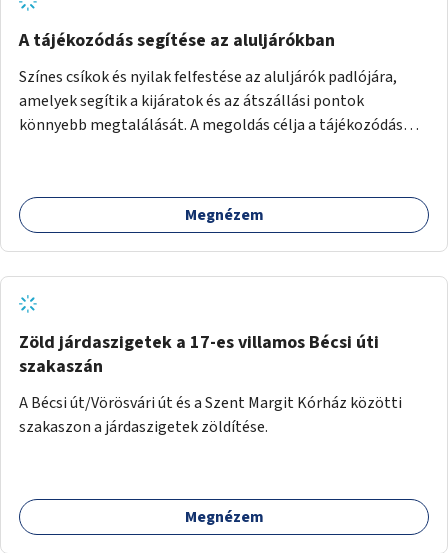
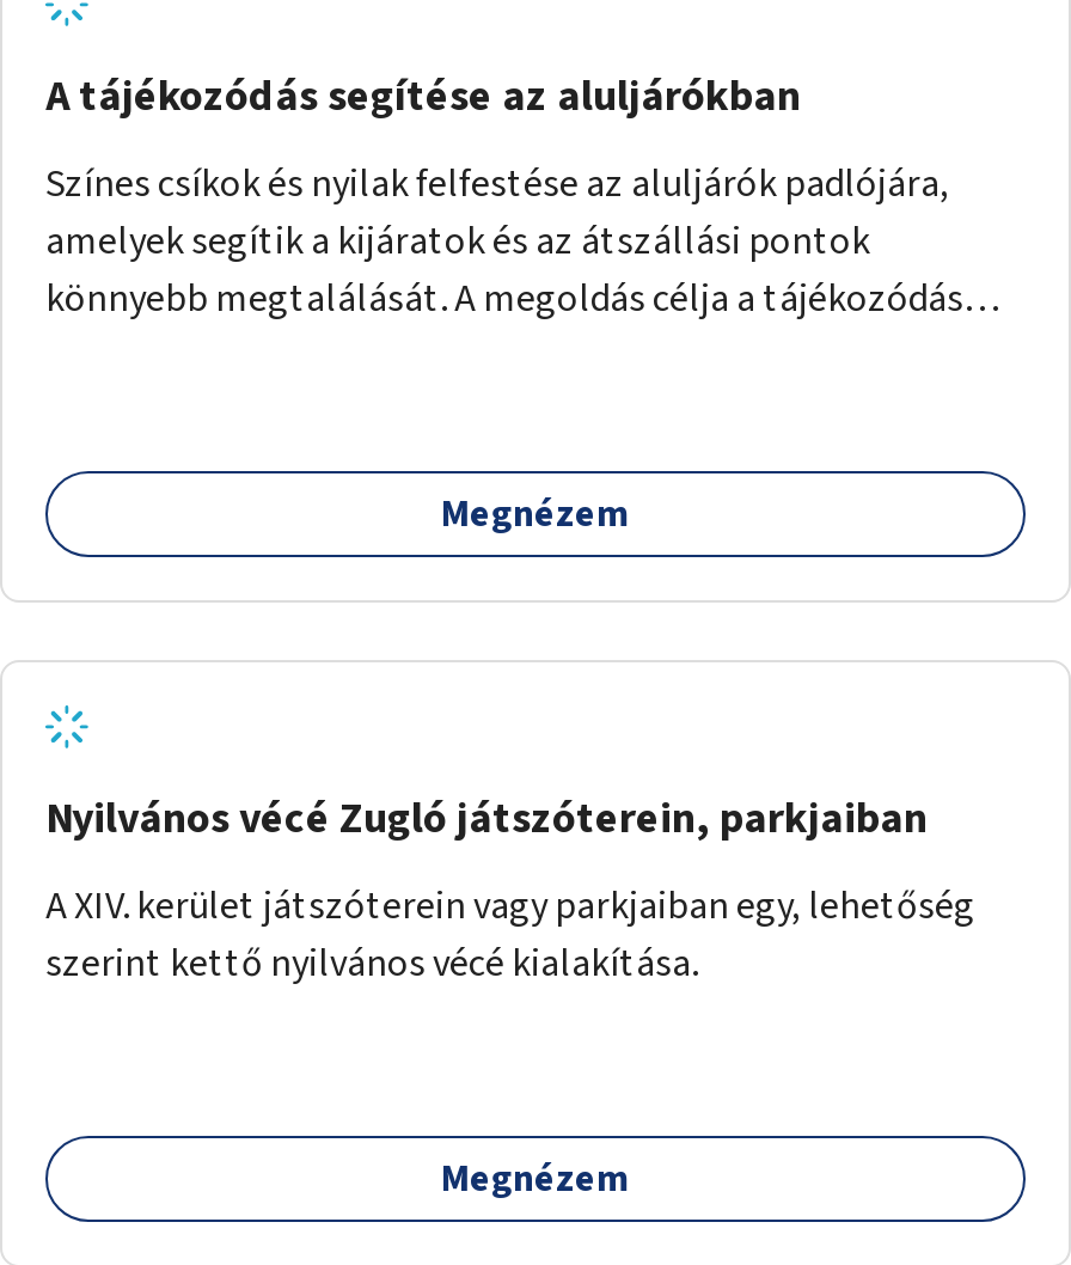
- Zöld járdaszigetek a 17-es villamos Bécsi úti
- szakaszán
+ Nyilvános vécé Zugló játszóterein, parkjaiban

- A Bécsi út/Vörösvári út és a Szent Margit Kórház közötti
- szakaszon a járdaszigetek zöldítése.
+ A XIV. kerület játszóterein vagy parkjaiban egy, lehetőség
+ szerint kettő nyilvános vécé kialakítása.
